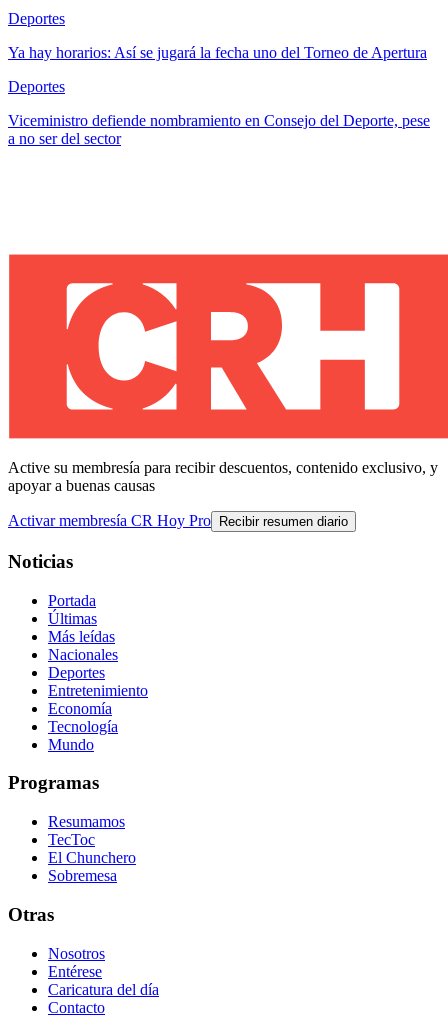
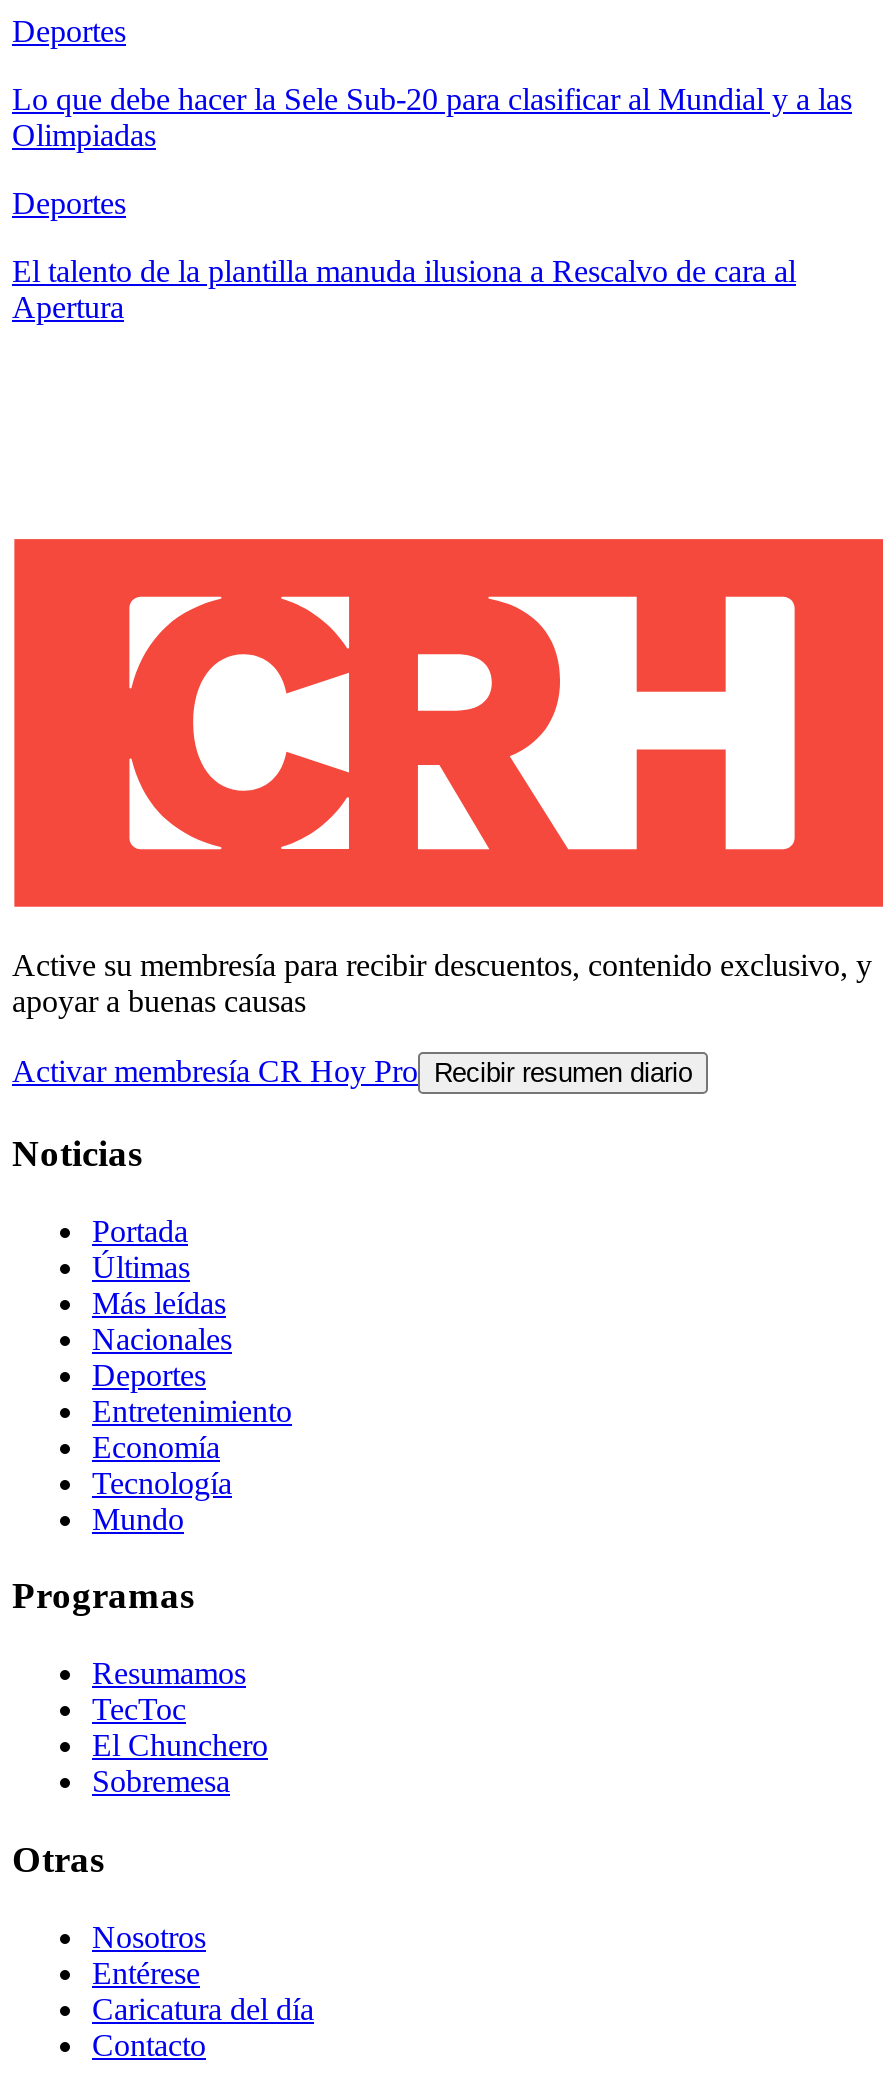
- Ya hay horarios: Así se jugará la fecha uno del Torneo de Apertura
+ Lo que debe hacer la Sele Sub-20 para clasificar al Mundial y a las
+ Olimpiadas

- Viceministro defiende nombramiento en Consejo del Deporte, pese
- a no ser del sector
+ El talento de la plantilla manuda ilusiona a Rescalvo de cara al
+ Apertura
